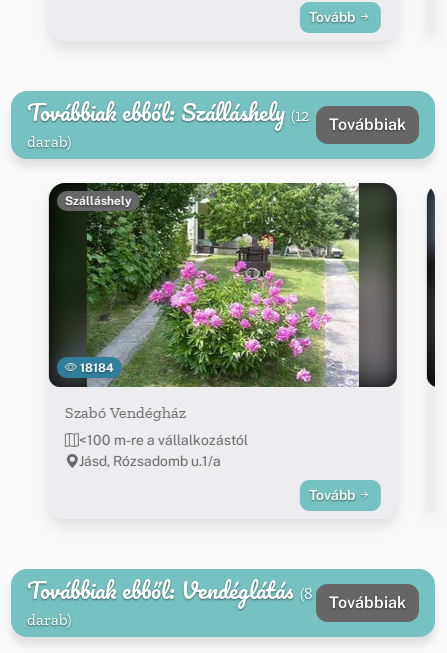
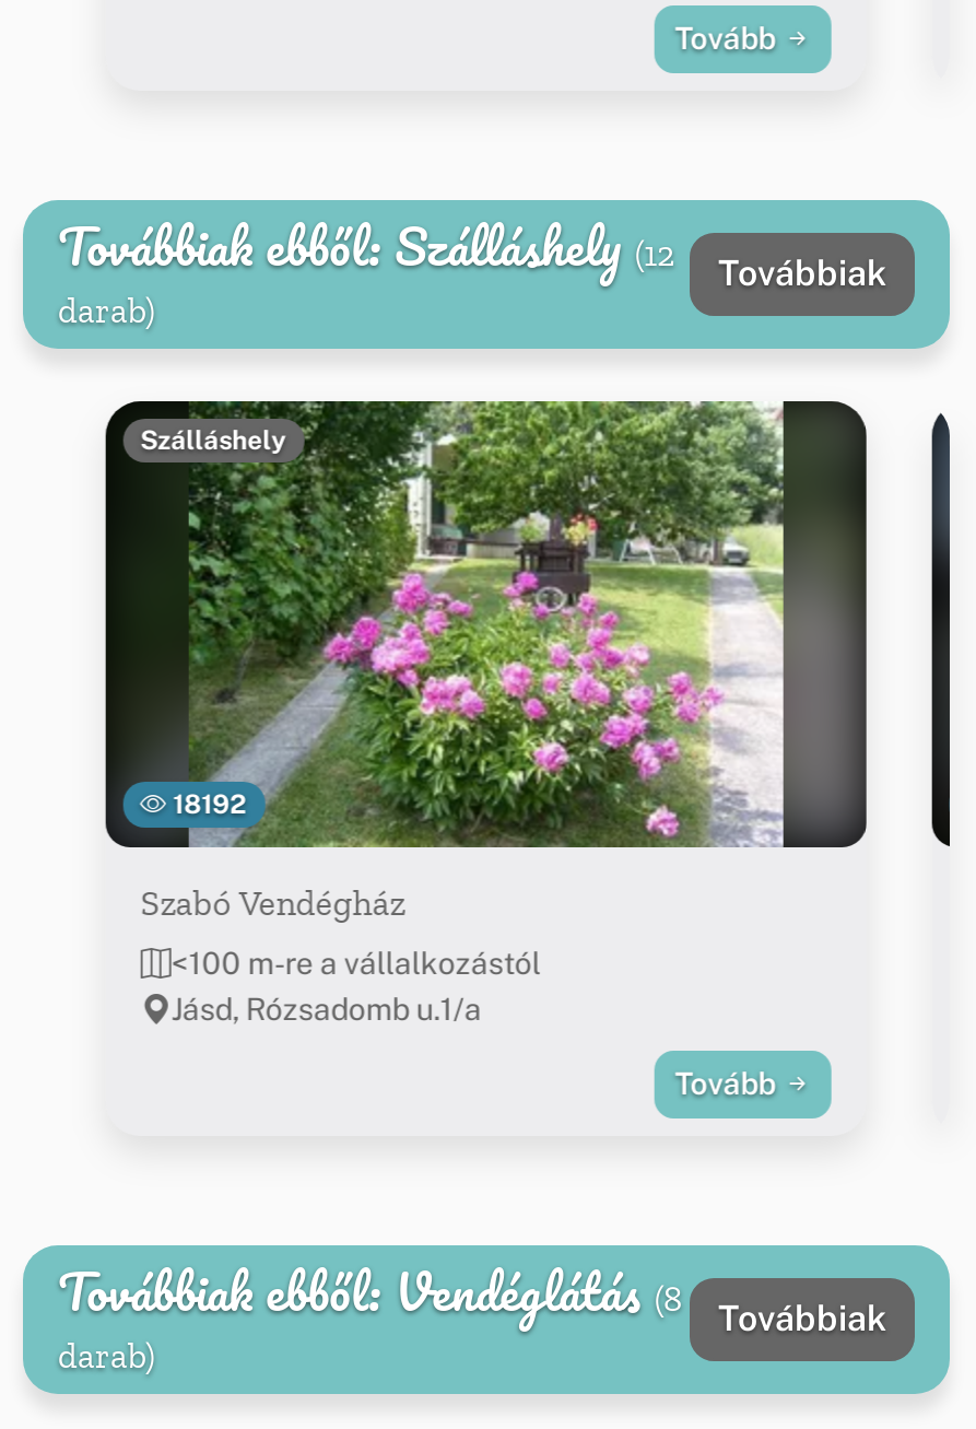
- 18184
+ 18192
